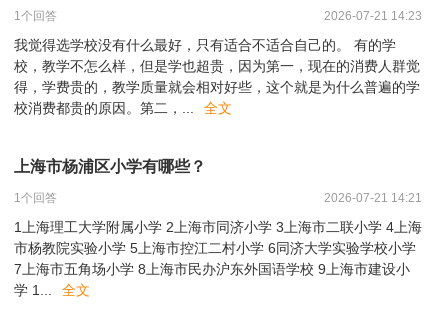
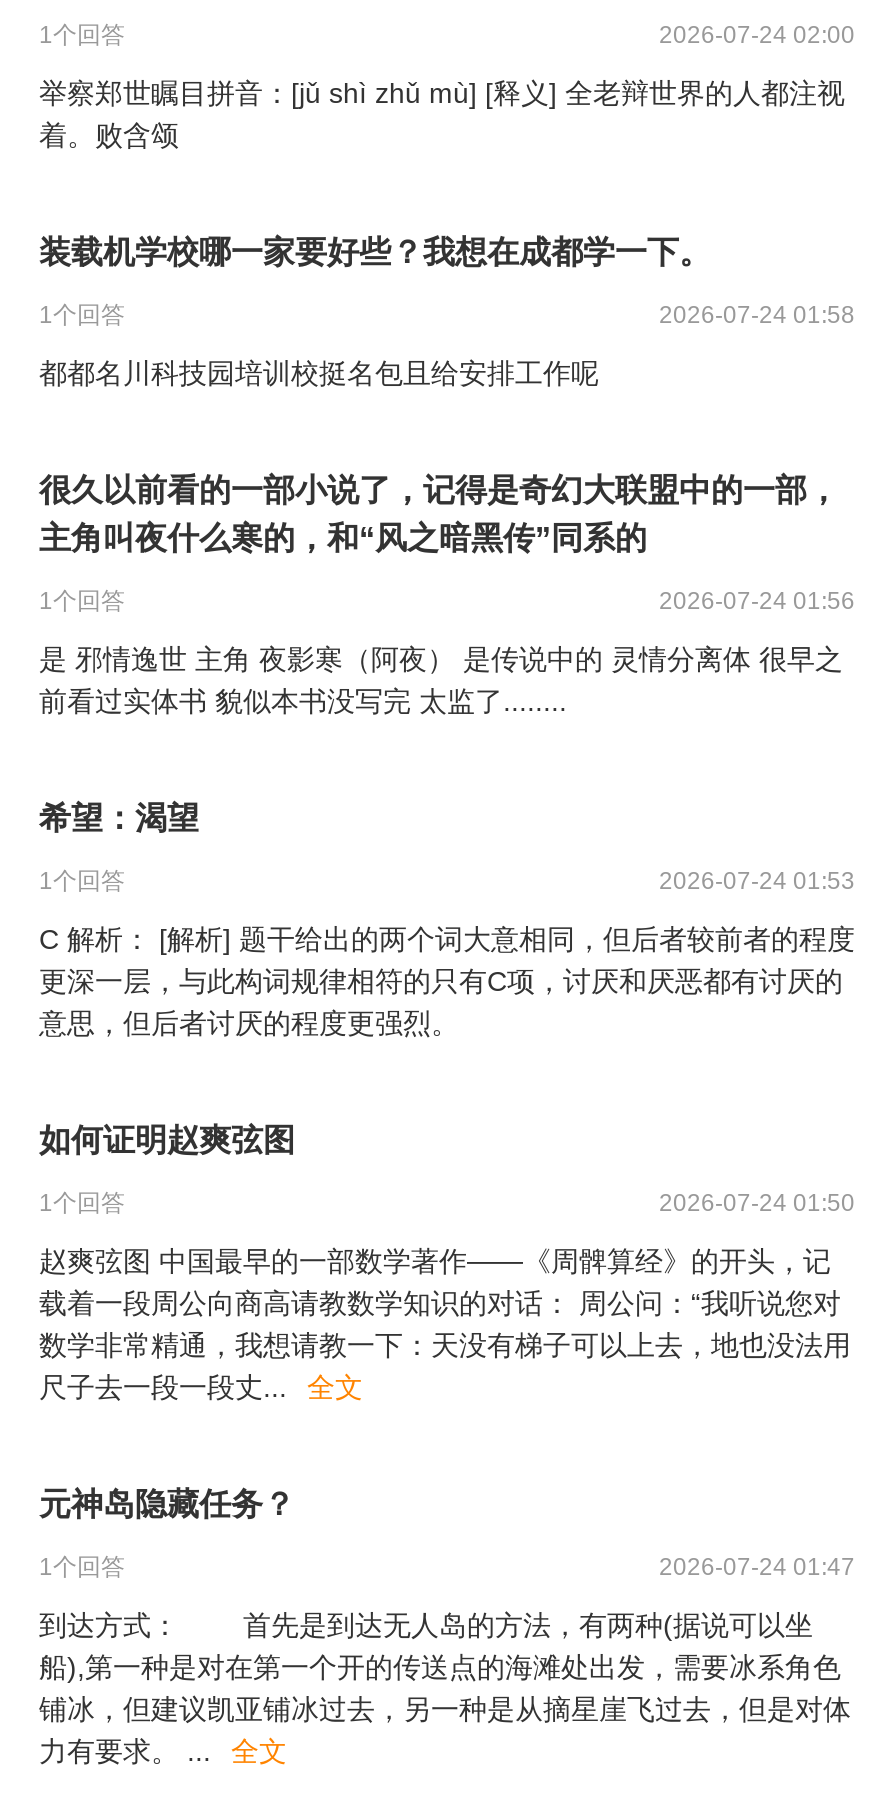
- 2026-07-21 14:23
- 我觉得选学校没有什么最好，只有适合不适合自己的。 有的学
- 校，教学不怎么样，但是学也超贵，因为第一，现在的消费人群觉
- 得，学费贵的，教学质量就会相对好些，这个就是为什么普遍的学
- 校消费都贵的原因。第二，...
+ 2026-07-24 02:00
+ 举察郑世瞩目拼音：[jǔ shì zhǔ mù] [释义] 全老辩世界的人都注视
+ 着。败含颂
+ 装载机学校哪一家要好些？我想在成都学一下。
+ 1个回答
+ 2026-07-24 01:58
+ 都都名川科技园培训校挺名包且给安排工作呢
+ 很久以前看的一部小说了，记得是奇幻大联盟中的一部，
+ 主角叫夜什么寒的，和“风之暗黑传”同系的
+ 1个回答
+ 2026-07-24 01:56
+ 是 邪情逸世 主角 夜影寒（阿夜） 是传说中的 灵情分离体 很早之
+ 前看过实体书 貌似本书没写完 太监了........
+ 希望：渴望
+ 1个回答
+ 2026-07-24 01:53
+ C 解析： [解析] 题干给出的两个词大意相同，但后者较前者的程度
+ 更深一层，与此构词规律相符的只有C项，讨厌和厌恶都有讨厌的
+ 意思，但后者讨厌的程度更强烈。
+ 如何证明赵爽弦图
+ 1个回答
+ 2026-07-24 01:50
+ 赵爽弦图 中国最早的一部数学著作——《周髀算经》的开头，记
+ 载着一段周公向商高请教数学知识的对话： 周公问：“我听说您对
+ 数学非常精通，我想请教一下：天没有梯子可以上去，地也没法用
+ 尺子去一段一段丈...

- 上海市杨浦区小学有哪些？
+ 元神岛隐藏任务？

- 2026-07-21 14:21
+ 2026-07-24 01:47

- 1上海理工大学附属小学 2上海市同济小学 3上海市二联小学 4上海
- 市杨教院实验小学 5上海市控江二村小学 6同济大学实验学校小学
- 7上海市五角场小学 8上海市民办沪东外国语学校 9上海市建设小
- 学 1...
+ 到达方式： 首先是到达无人岛的方法，有两种(据说可以坐
+ 船),第一种是对在第一个开的传送点的海滩处出发，需要冰系角色
+ 铺冰，但建议凯亚铺冰过去，另一种是从摘星崖飞过去，但是对体
+ 力有要求。...
